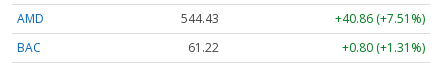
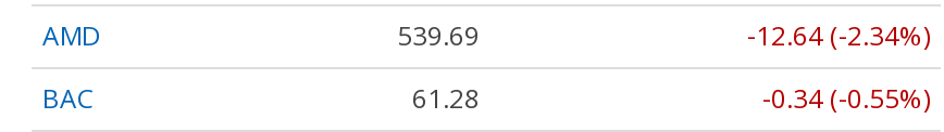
- 544.43
+ 539.69

- +40.86 (+7.51%)
+ -12.64 (-2.34%)

- 61.22
+ 61.28

- +0.80 (+1.31%)
+ -0.34 (-0.55%)
